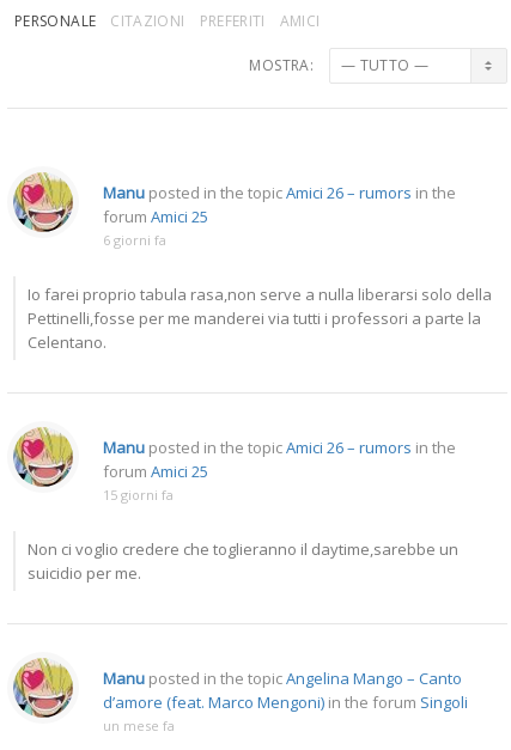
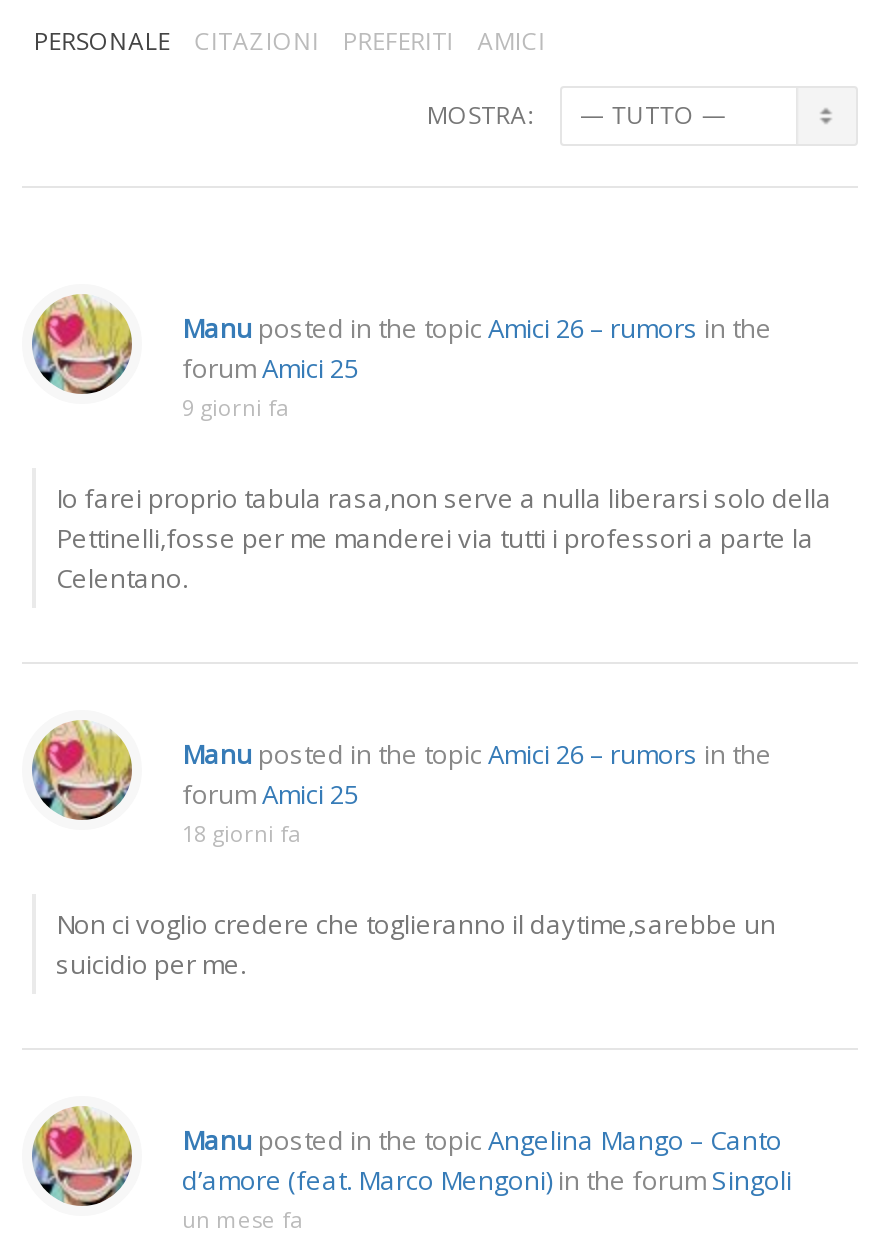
- 6 giorni fa
+ 9 giorni fa

- 15 giorni fa
+ 18 giorni fa
